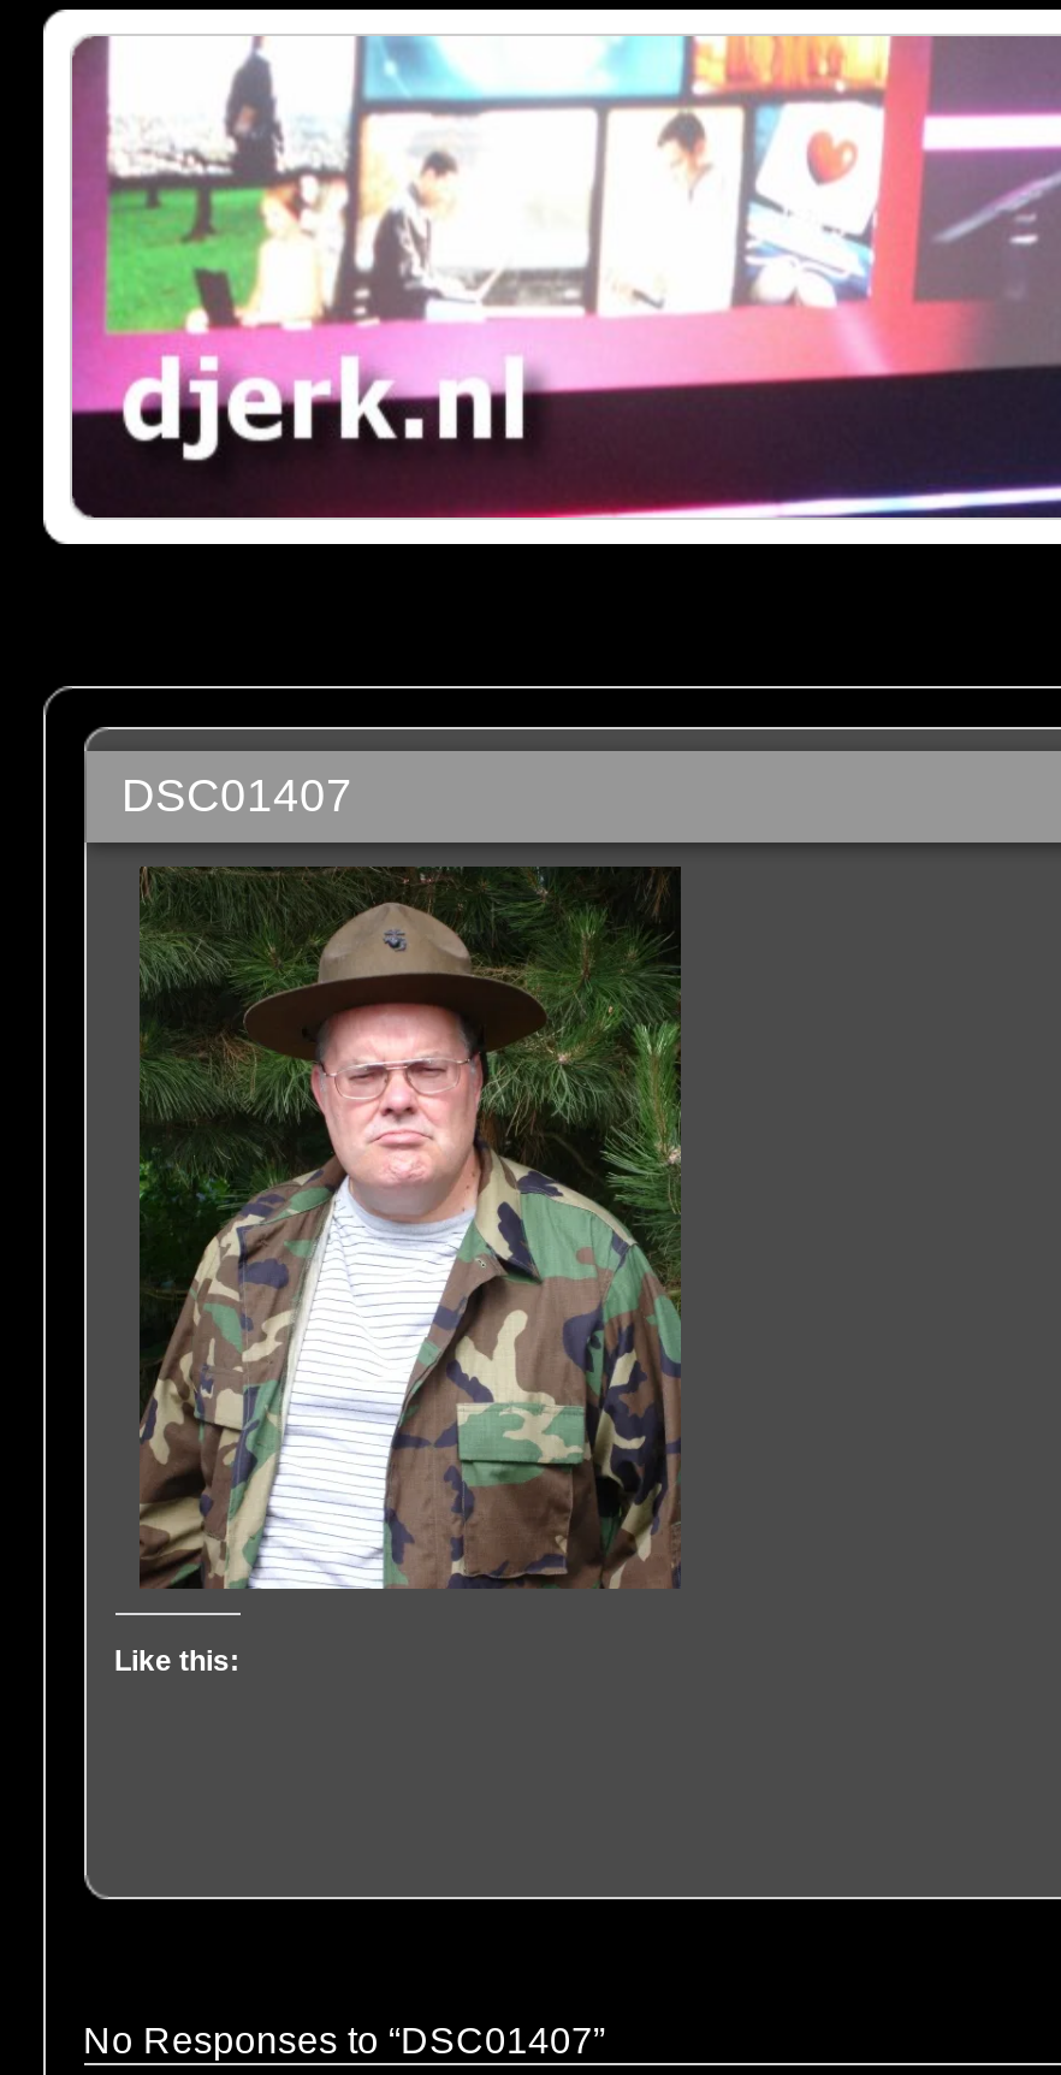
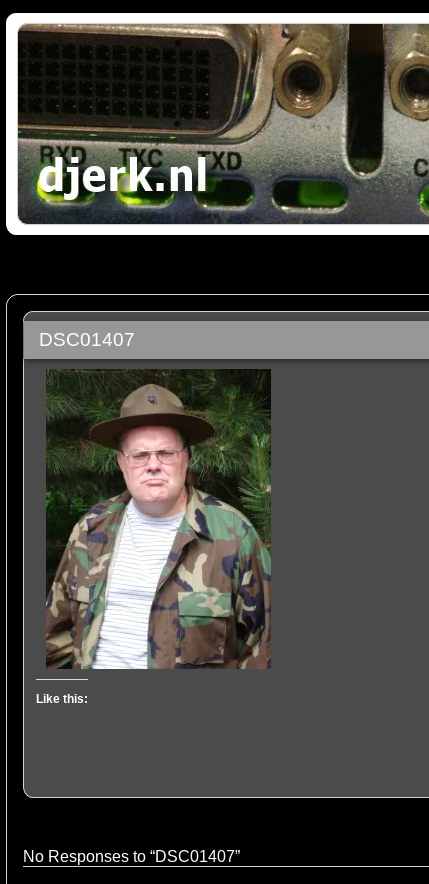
- [image]
+ [image]
